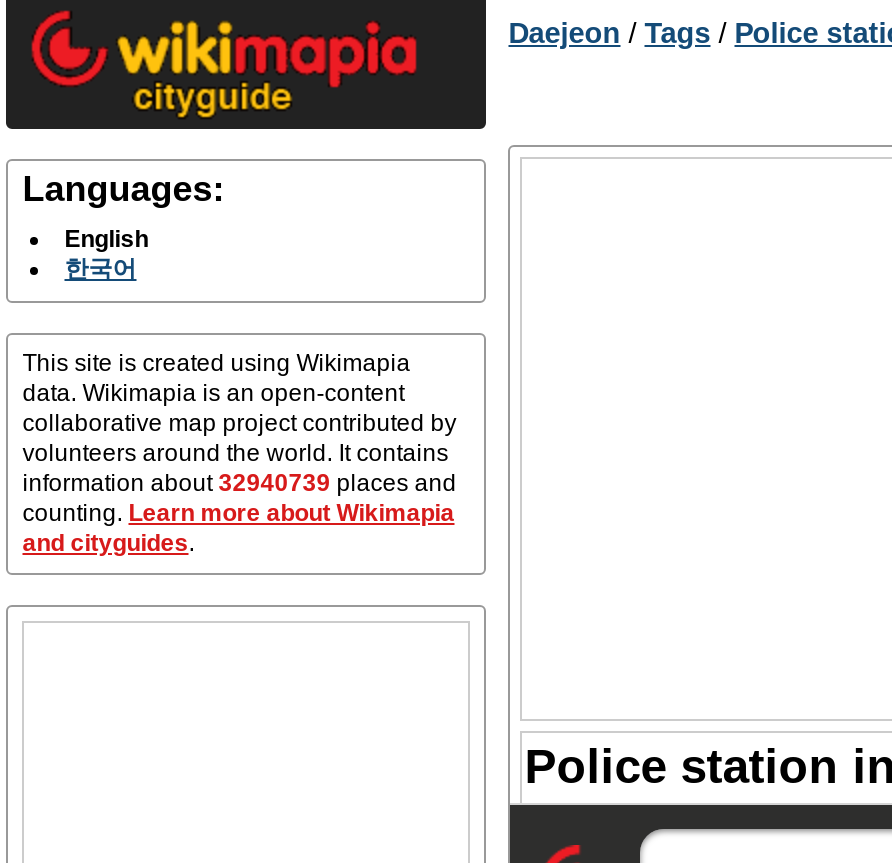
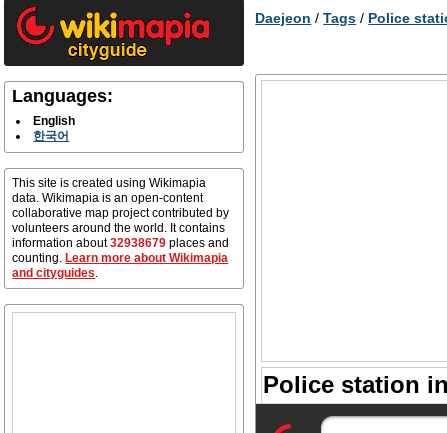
- information about 32940739 places and
+ information about 32938679 places and
